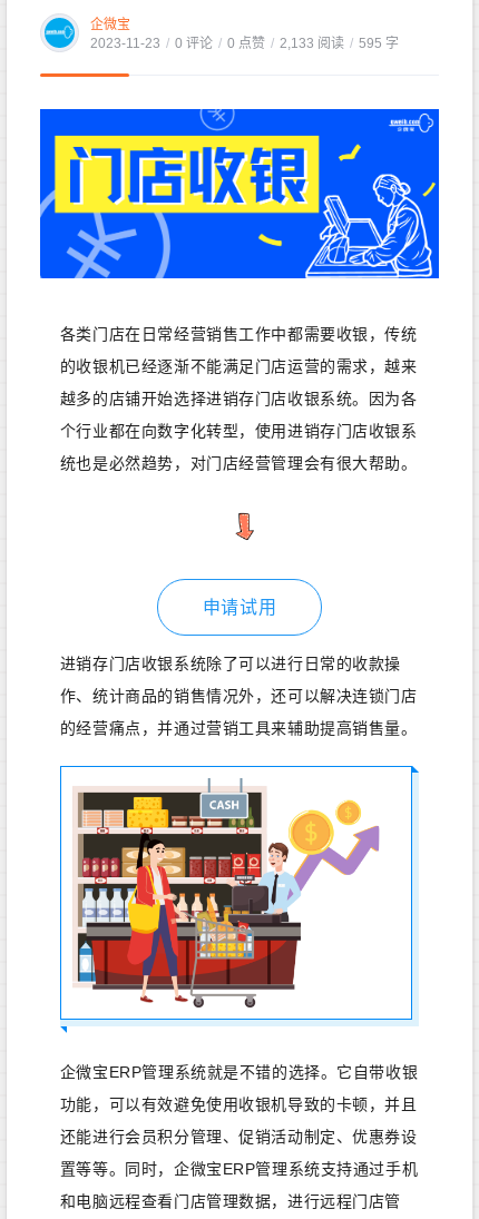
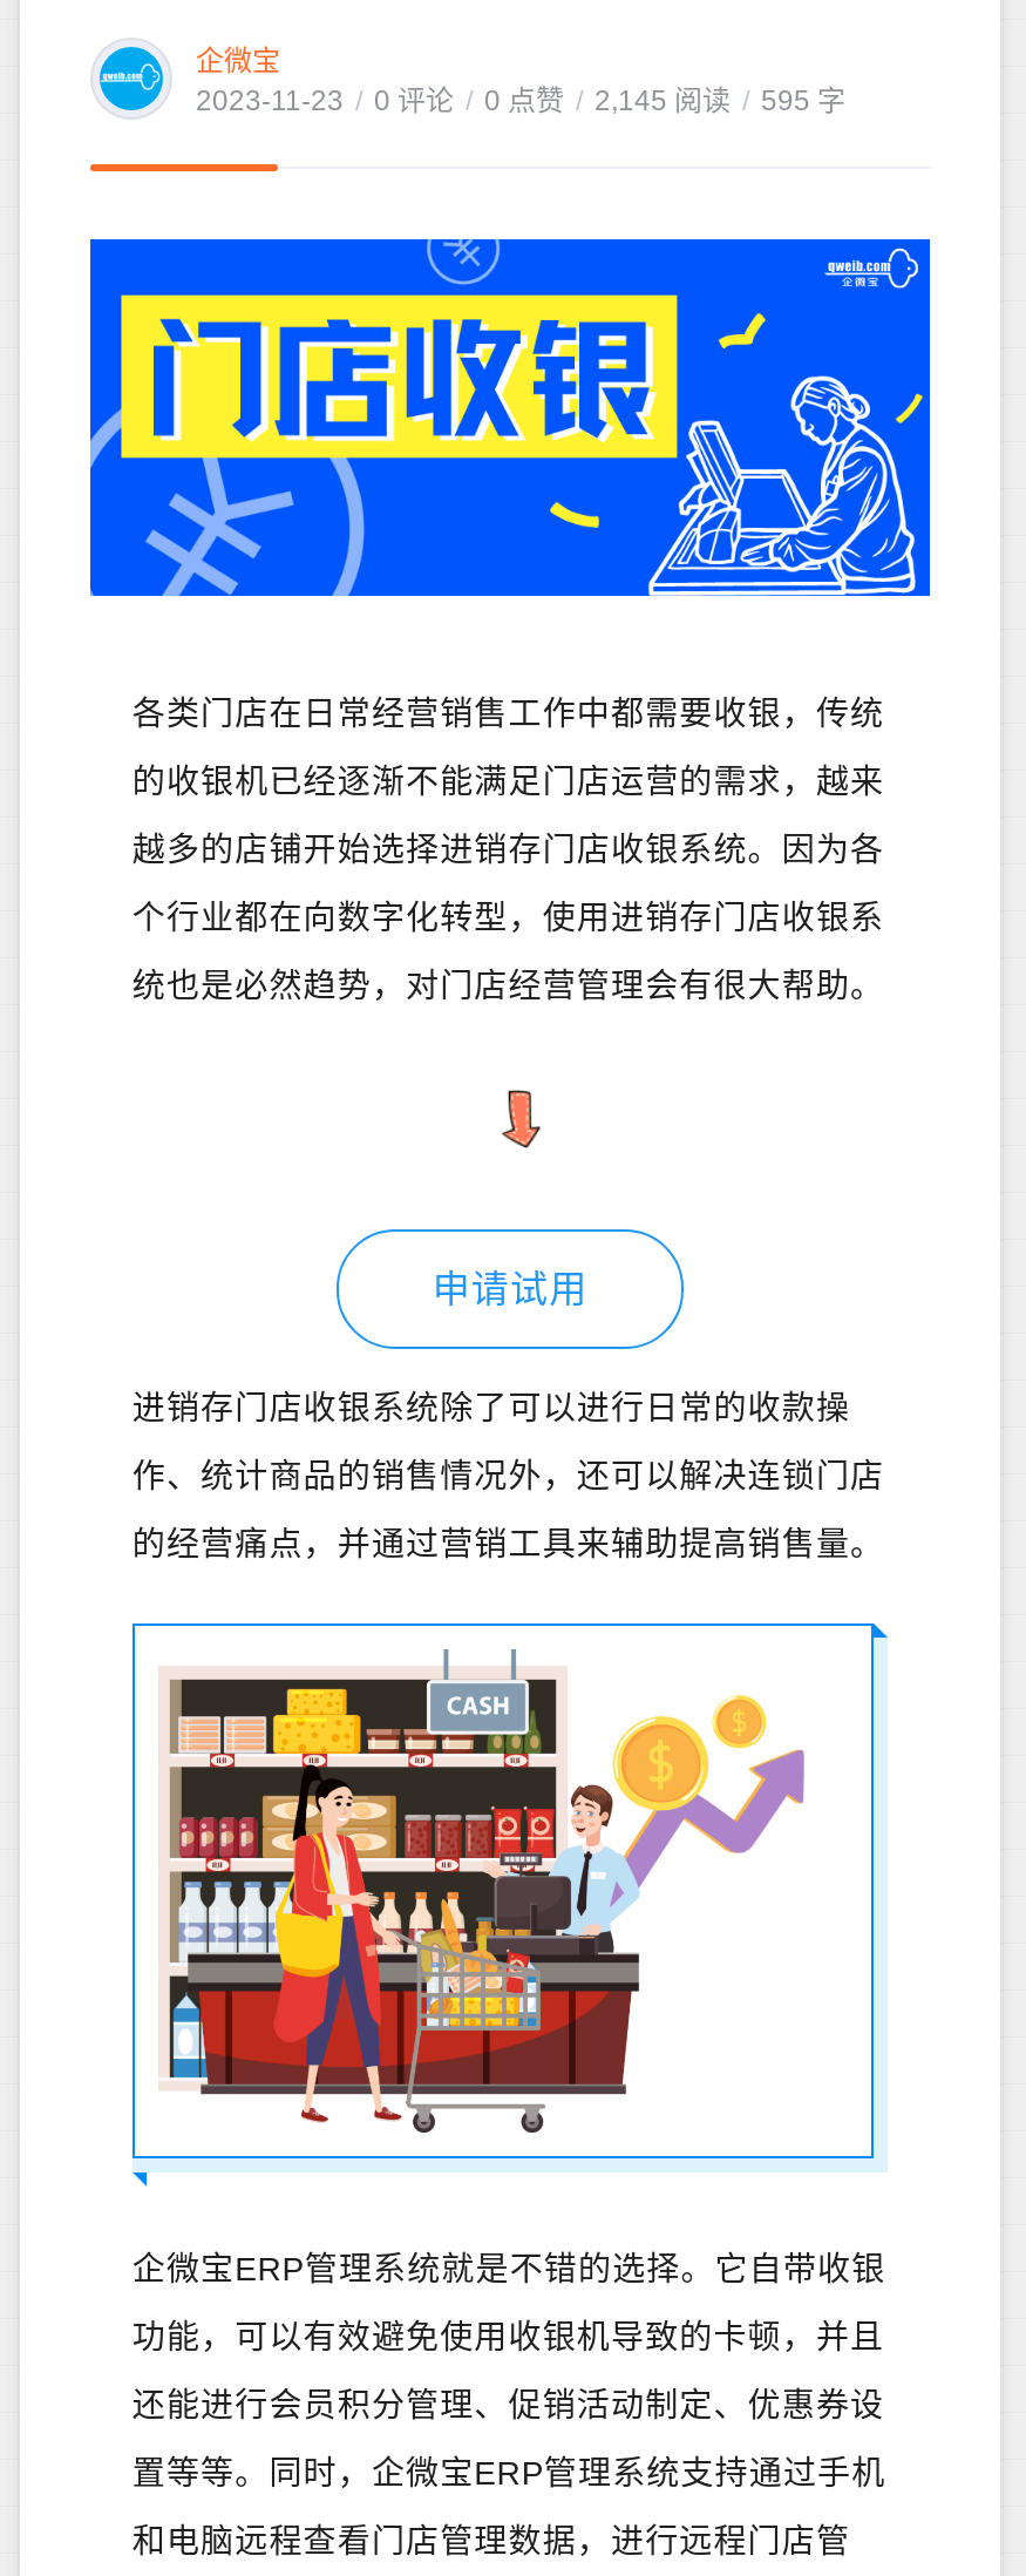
- 2023-11-23 / 0 评论 / 0 点赞 / 2,133 阅读 / 595 字
+ 2023-11-23 / 0 评论 / 0 点赞 / 2,145 阅读 / 595 字
